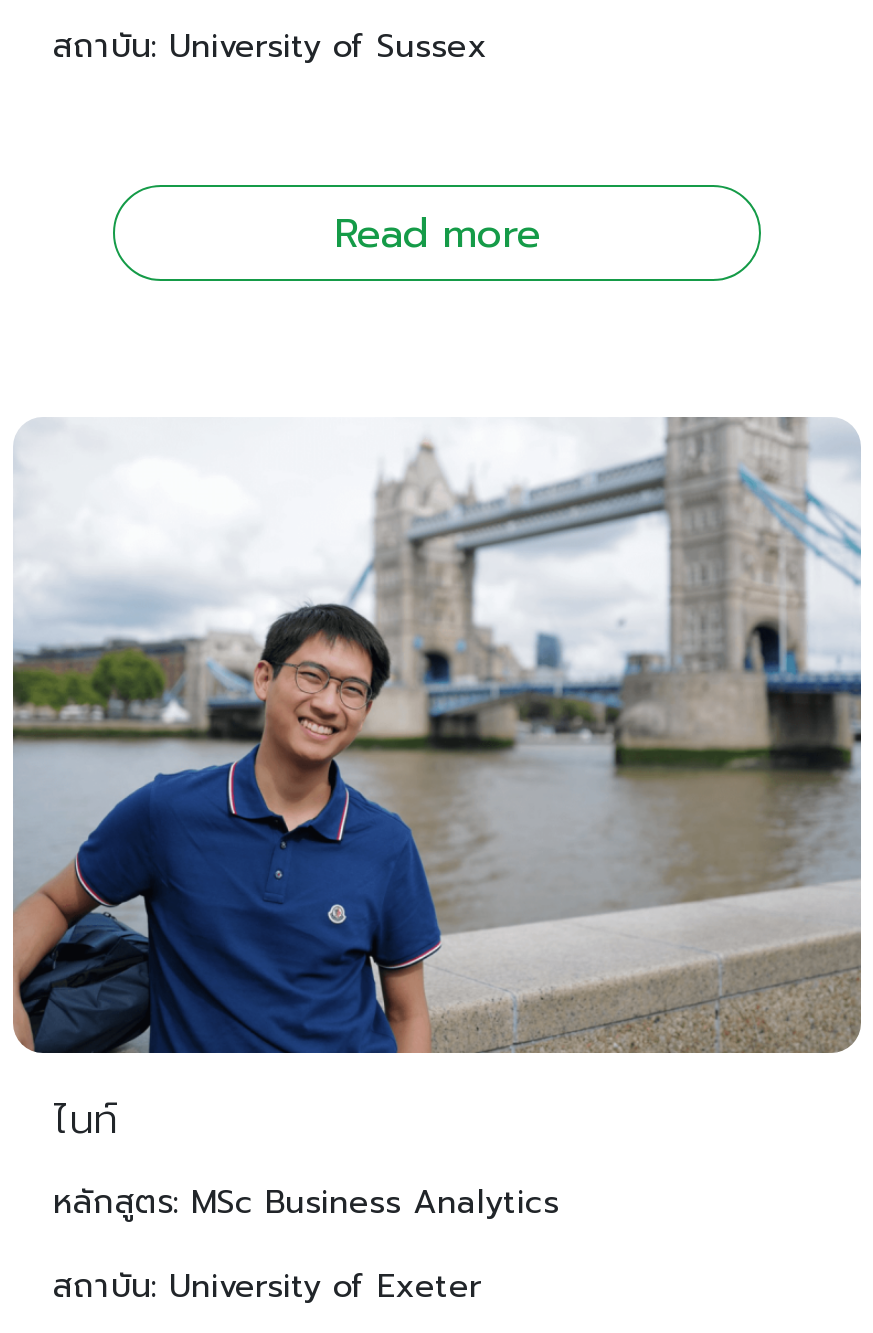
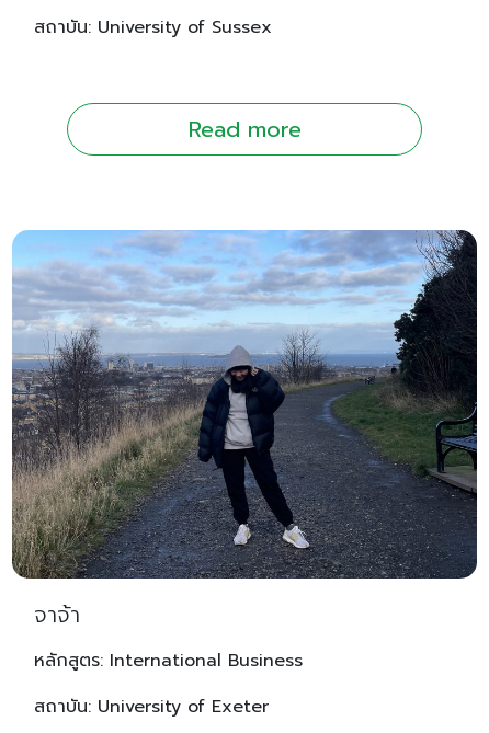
- [image]
- ไนท์
+ [image]
+ จาจ้า

- หลักสูตร: MSc Business Analytics
+ หลักสูตร: International Business
